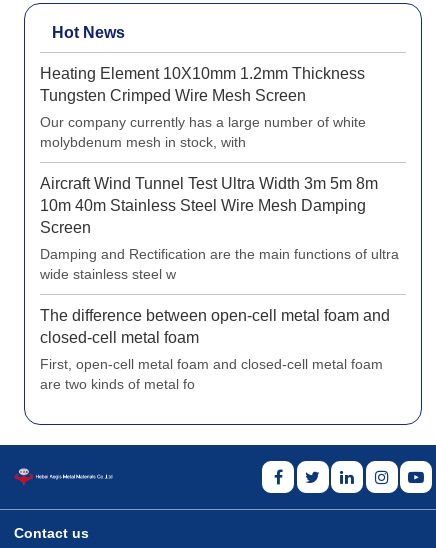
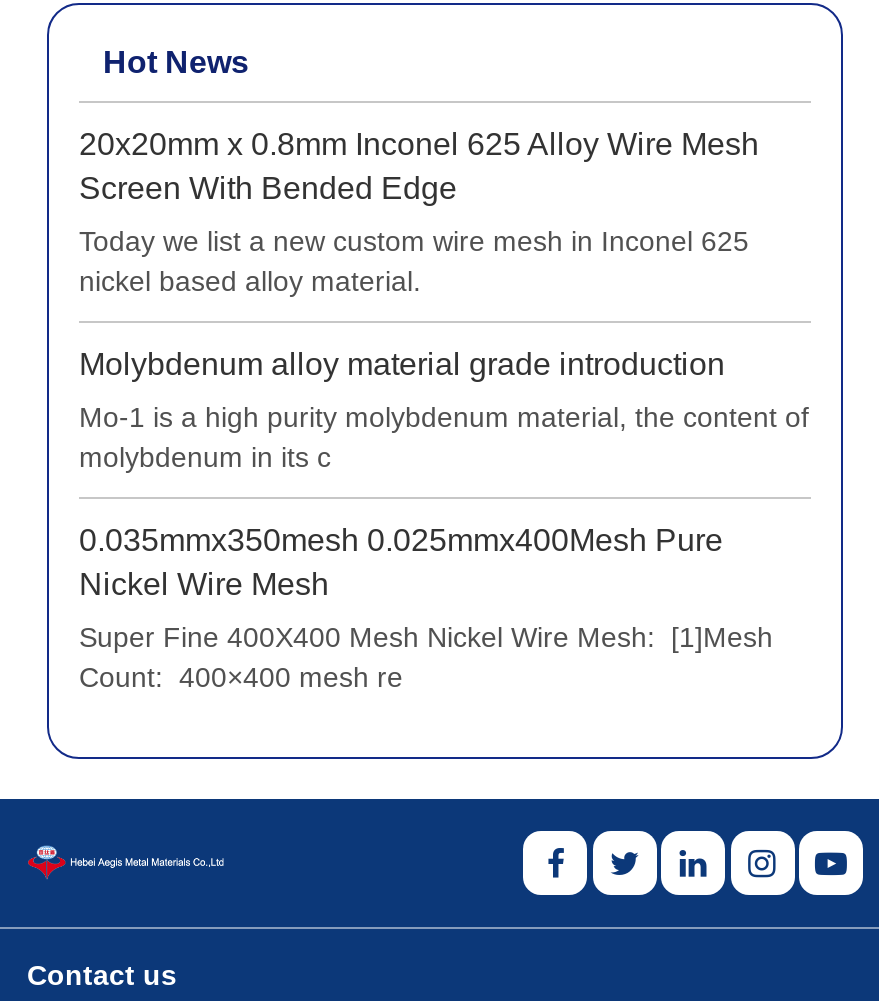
- Heating Element 10X10mm 1.2mm Thickness
- Tungsten Crimped Wire Mesh Screen
+ 20x20mm x 0.8mm Inconel 625 Alloy Wire Mesh
+ Screen With Bended Edge

- Our company currently has a large number of white
- molybdenum mesh in stock, with
+ Today we list a new custom wire mesh in Inconel 625
+ nickel based alloy material.

- Aircraft Wind Tunnel Test Ultra Width 3m 5m 8m
- 10m 40m Stainless Steel Wire Mesh Damping
- Screen
+ Molybdenum alloy material grade introduction

- Damping and Rectification are the main functions of ultra
- wide stainless steel w
+ Mo-1 is a high purity molybdenum material, the content of
+ molybdenum in its c

- The difference between open-cell metal foam and
- closed-cell metal foam
+ 0.035mmx350mesh 0.025mmx400Mesh Pure
+ Nickel Wire Mesh

- First, open-cell metal foam and closed-cell metal foam
- are two kinds of metal fo
+ Super Fine 400X400 Mesh Nickel Wire Mesh: [1]Mesh
+ Count: 400×400 mesh re
